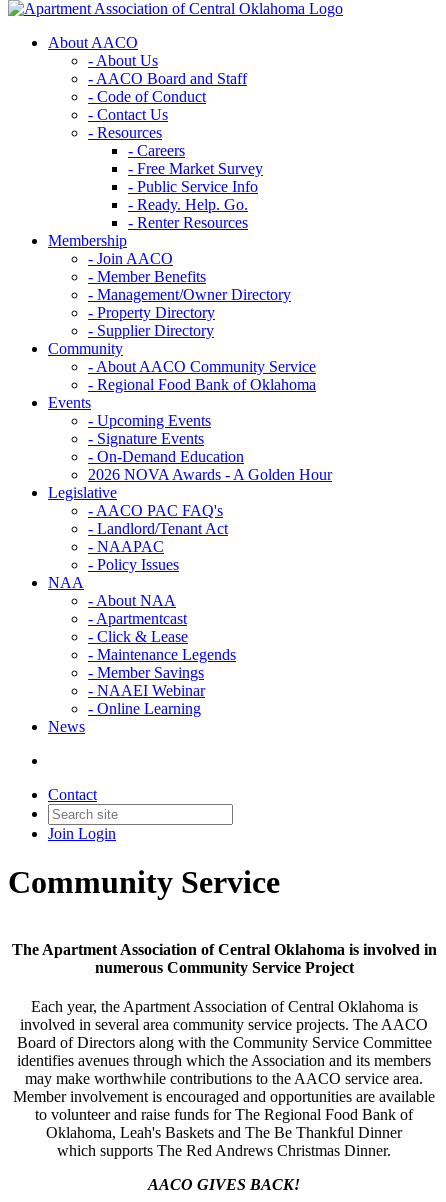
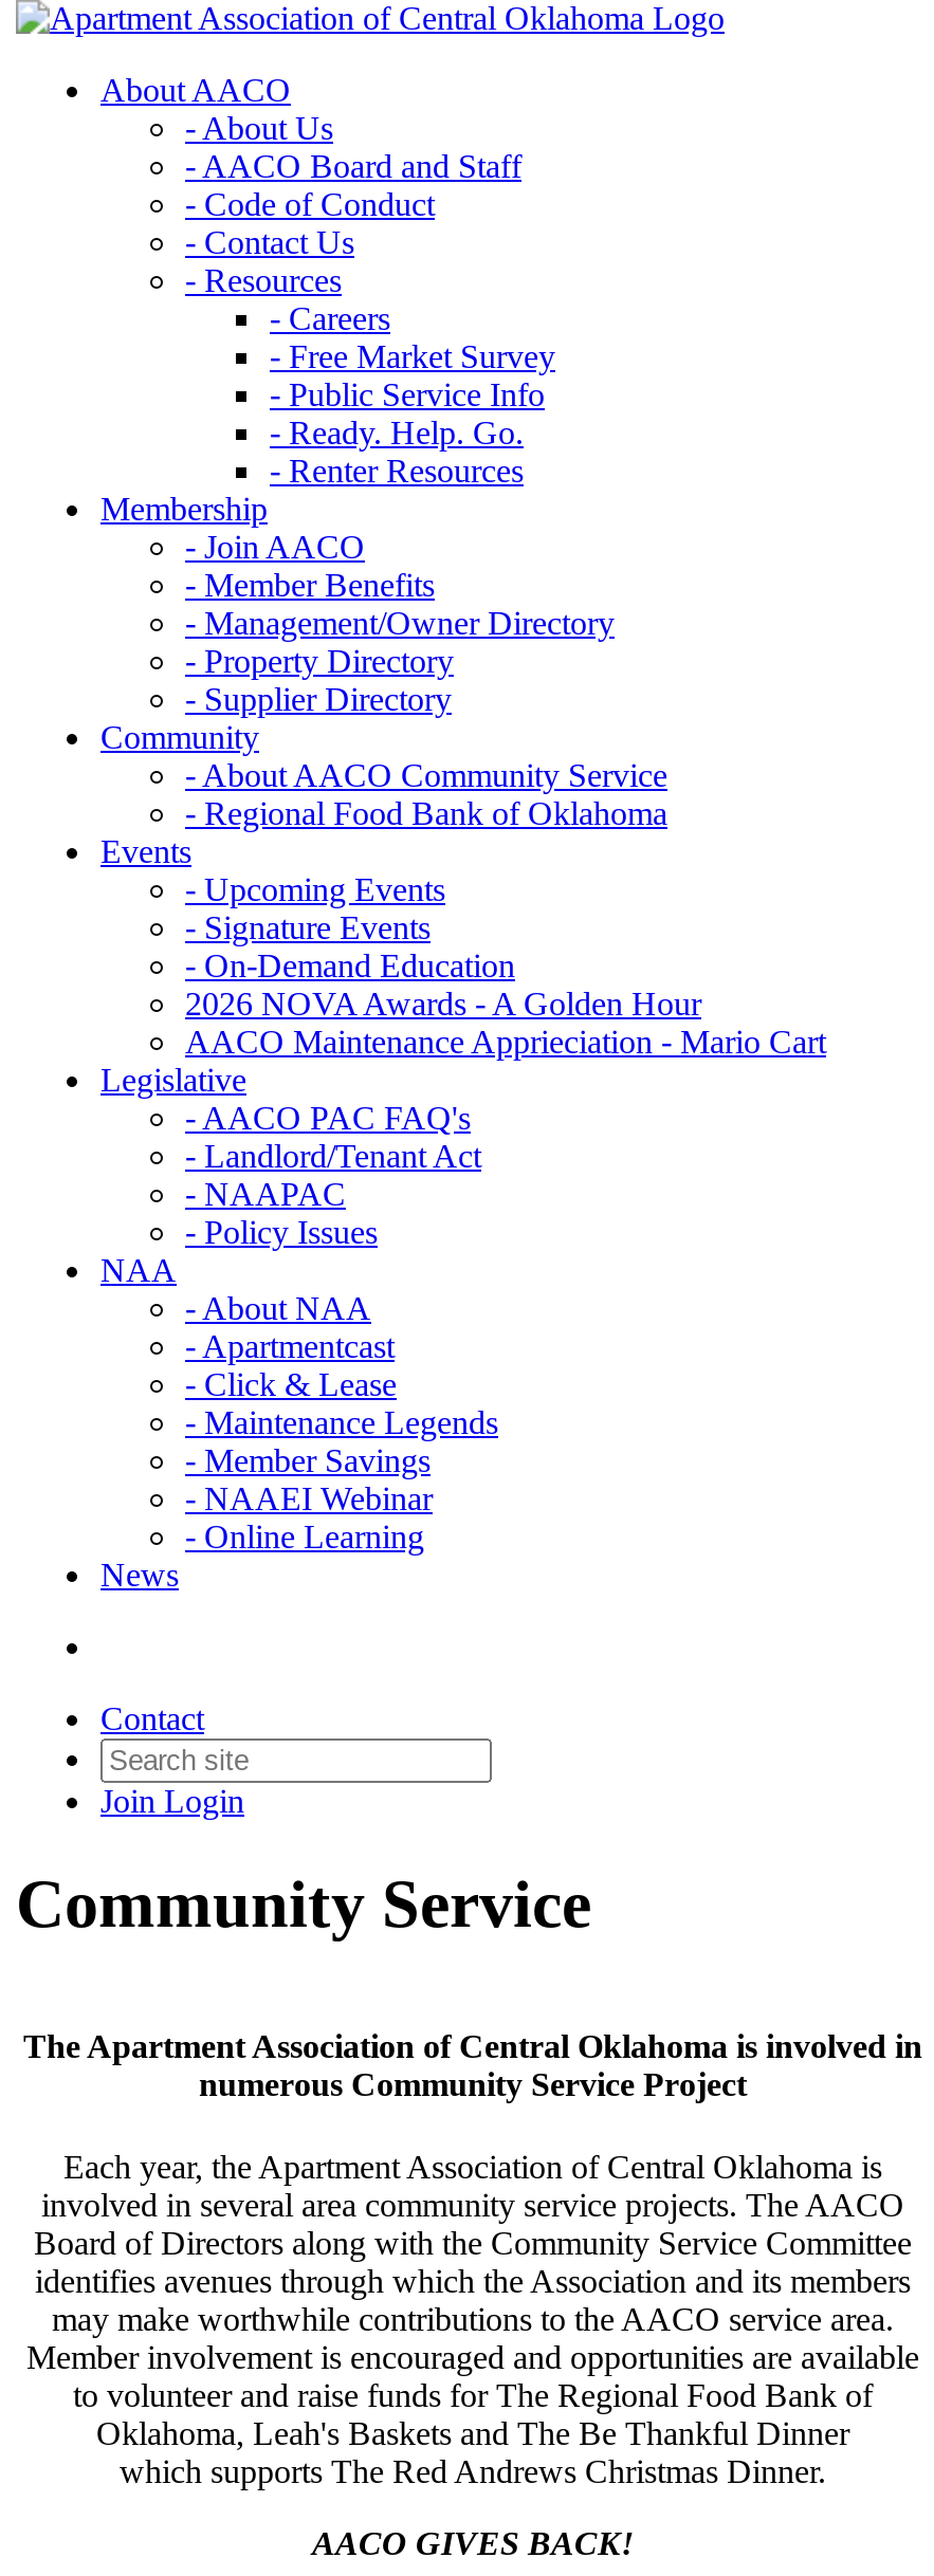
+ AACO Maintenance Apprieciation - Mario Cart
